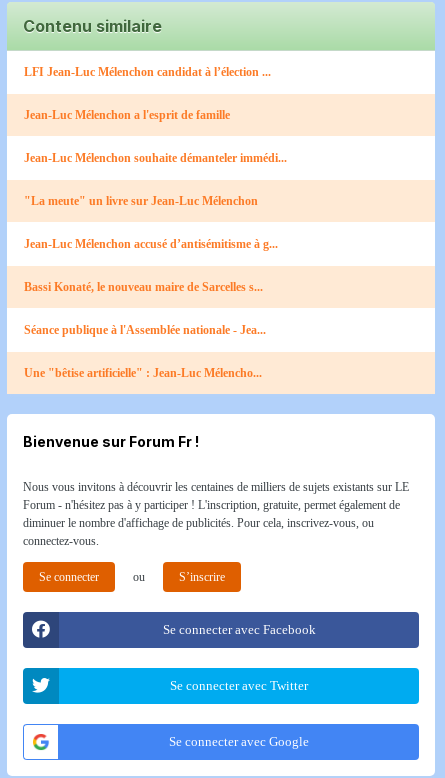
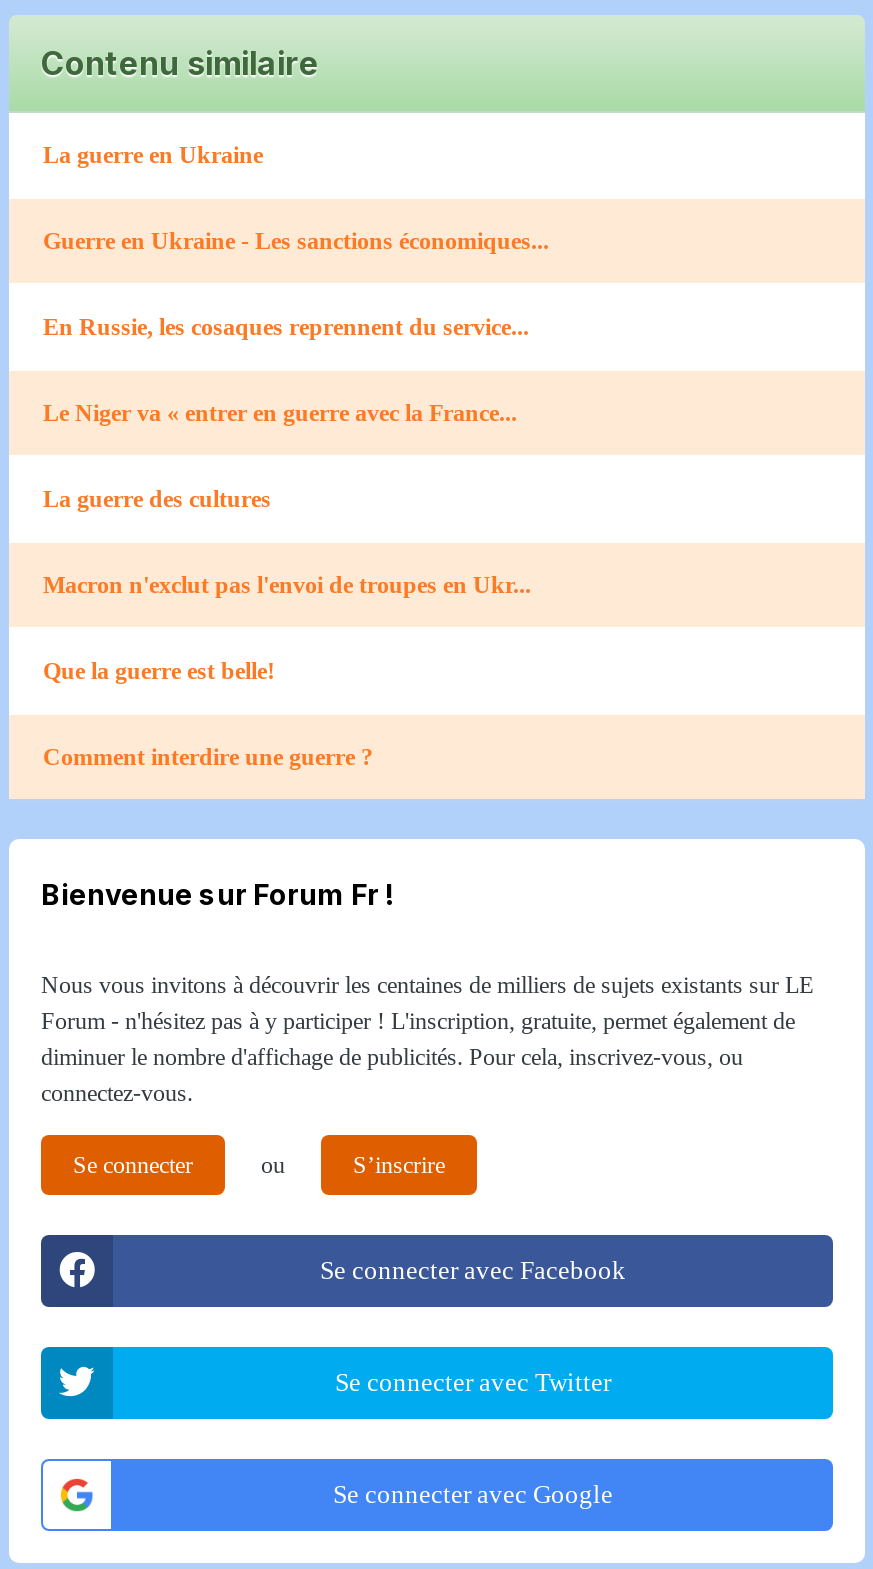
- LFI Jean-Luc Mélenchon candidat à l’élection ...
+ La guerre en Ukraine

- Jean-Luc Mélenchon a l'esprit de famille
+ Guerre en Ukraine - Les sanctions économiques...

- Jean-Luc Mélenchon souhaite démanteler immédi...
+ En Russie, les cosaques reprennent du service...

- "La meute" un livre sur Jean-Luc Mélenchon
+ Le Niger va « entrer en guerre avec la France...

- Jean-Luc Mélenchon accusé d’antisémitisme à g...
+ La guerre des cultures

- Bassi Konaté, le nouveau maire de Sarcelles s...
+ Macron n'exclut pas l'envoi de troupes en Ukr...

- Séance publique à l'Assemblée nationale - Jea...
+ Que la guerre est belle!

- Une "bêtise artificielle" : Jean-Luc Mélencho...
+ Comment interdire une guerre ?
